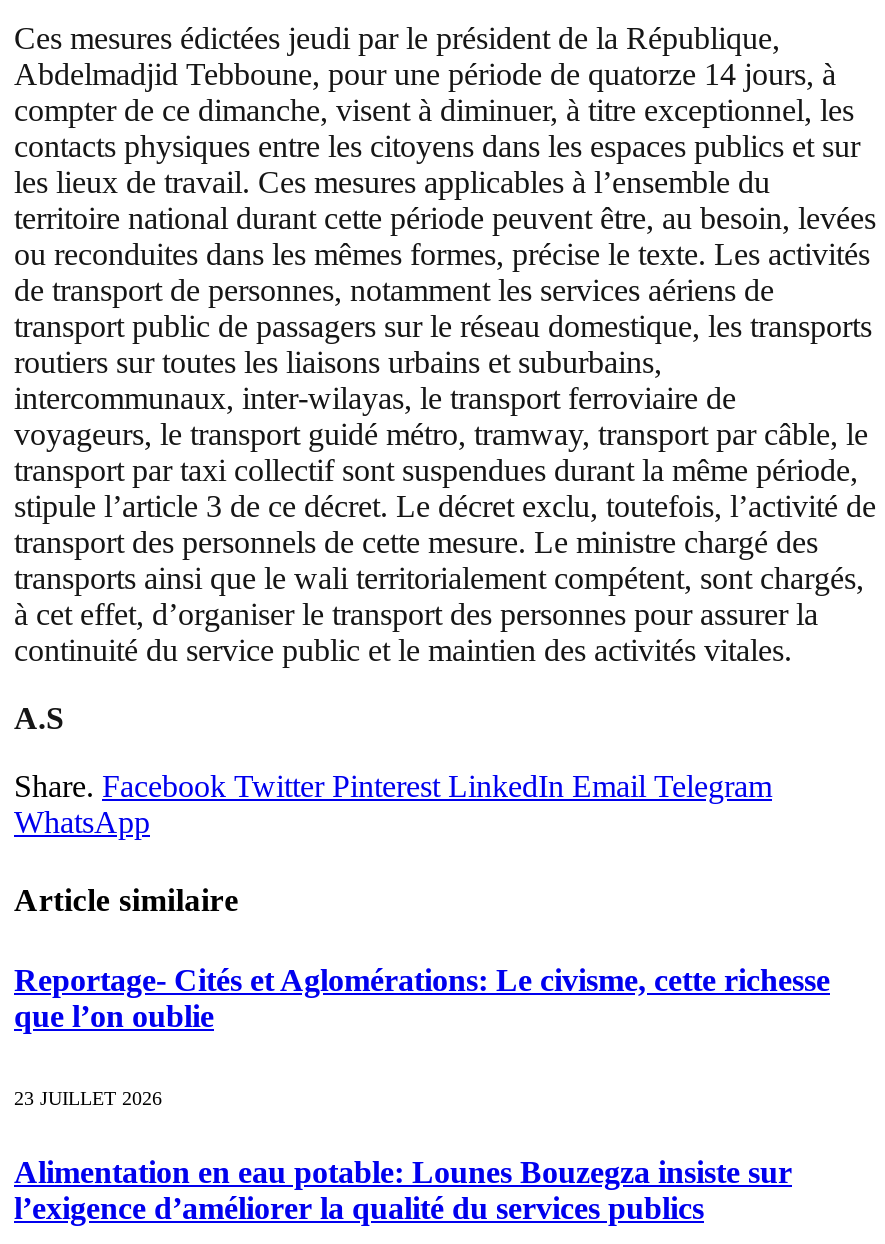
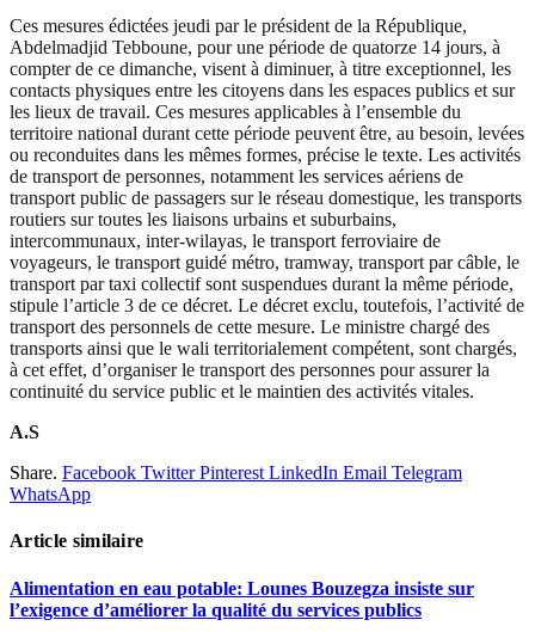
- Reportage- Cités et Aglomérations: Le civisme, cette richesse
- que l’on oublie
- 23 JUILLET 2026
